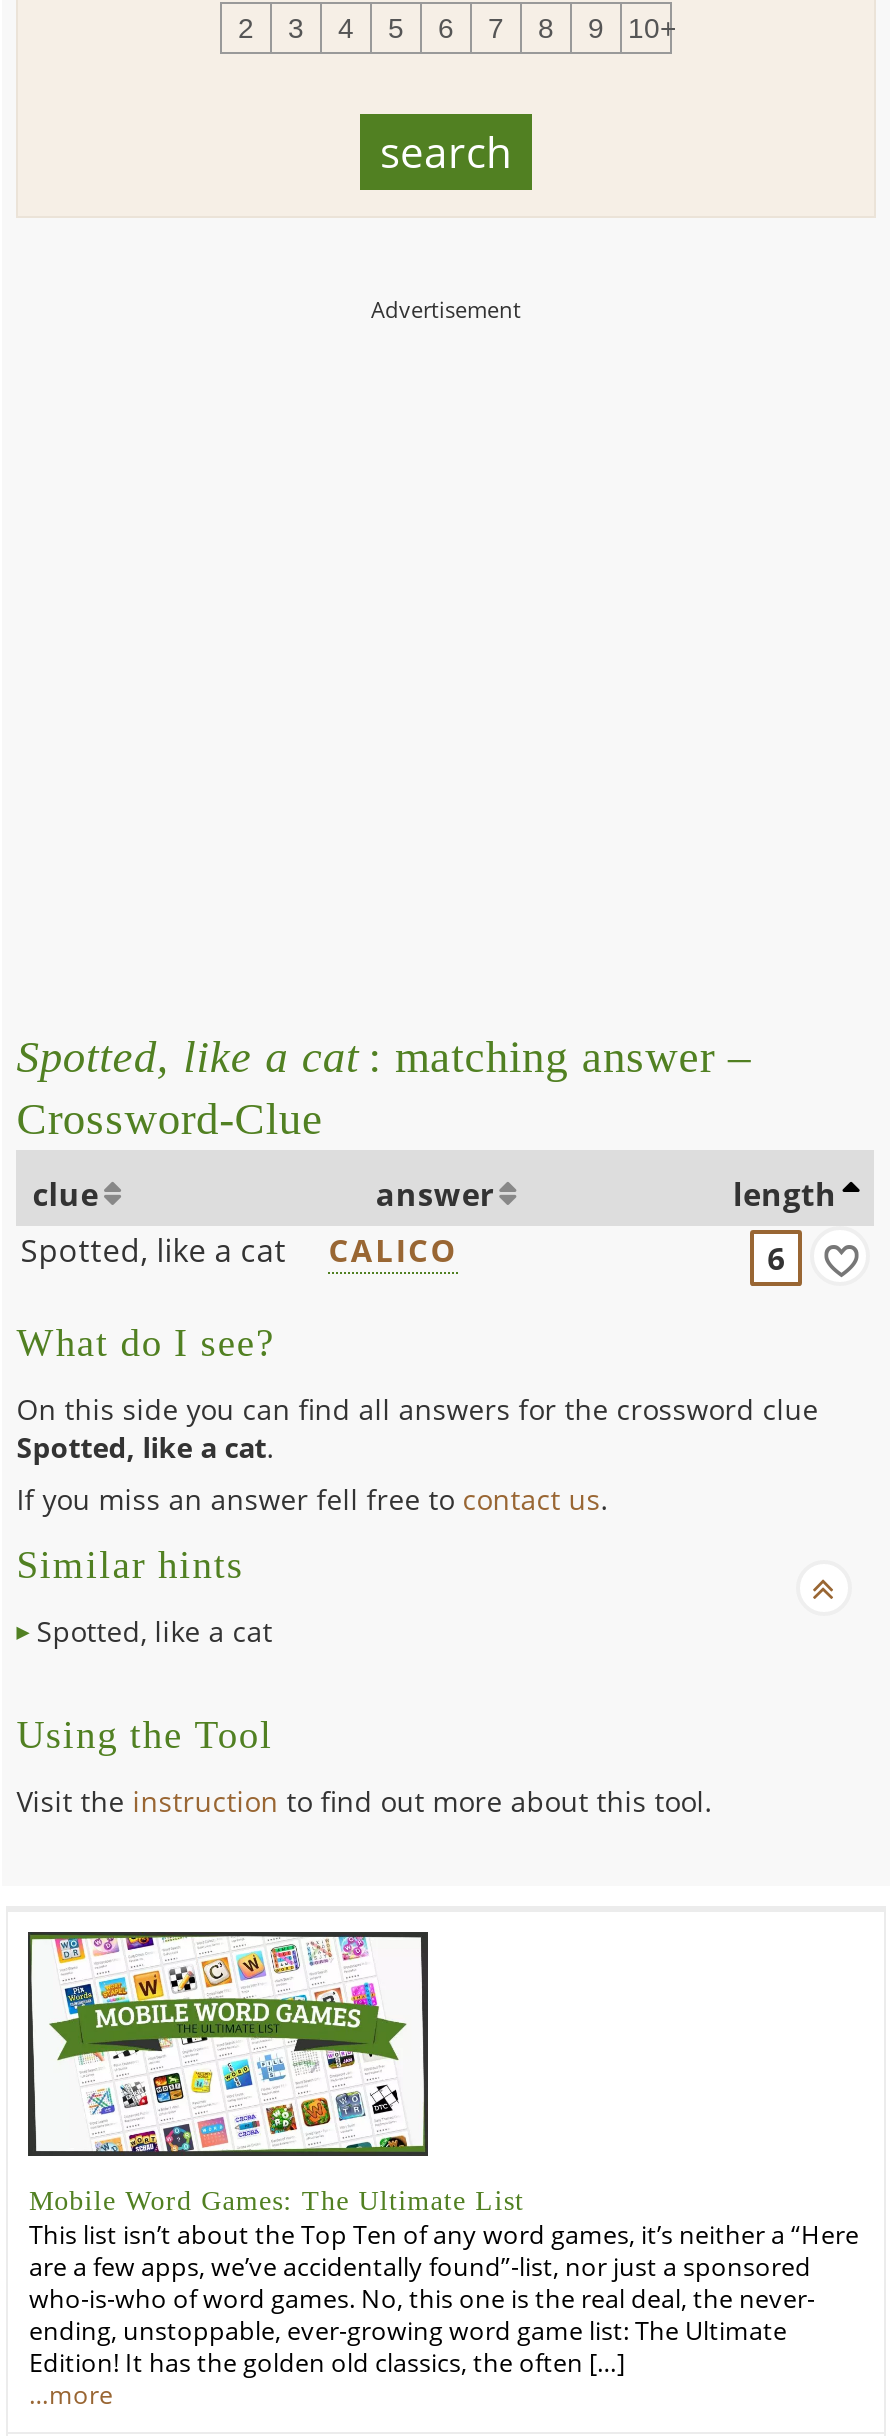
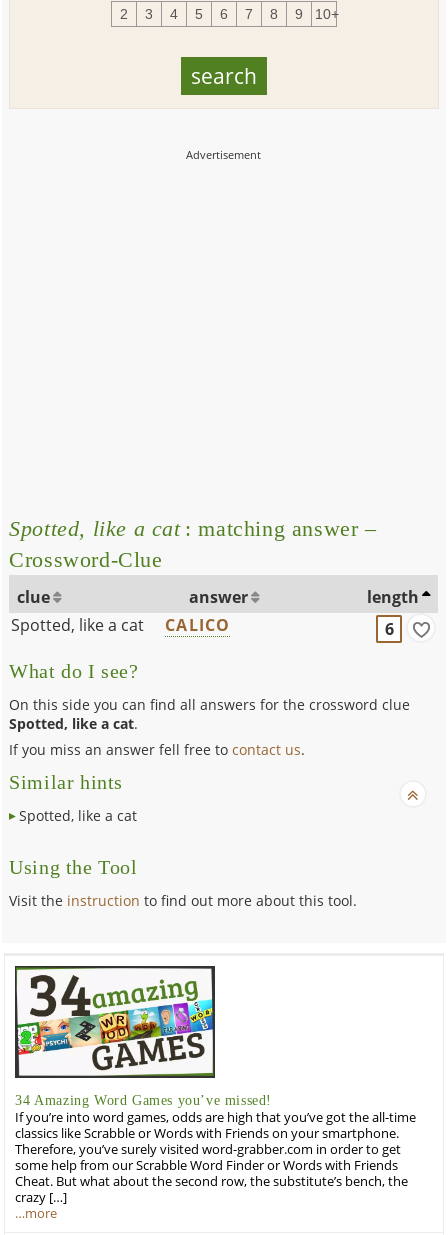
- [image]
- Mobile Word Games: The Ultimate List
- This list isn’t about the Top Ten of any word games, it’s neither a “Here
- are a few apps, we’ve accidentally found”-list, nor just a sponsored
- who-is-who of word games. No, this one is the real deal, the never-
- ending, unstoppable, ever-growing word game list: The Ultimate
- Edition! It has the golden old classics, the often […]
+ [image]
+ 34 Amazing Word Games you’ve missed!
+ If you’re into word games, odds are high that you’ve got the all-time
+ classics like Scrabble or Words with Friends on your smartphone.
+ Therefore, you’ve surely visited word-grabber.com in order to get
+ some help from our Scrabble Word Finder or Words with Friends
+ Cheat. But what about the second row, the substitute’s bench, the
+ crazy […]
